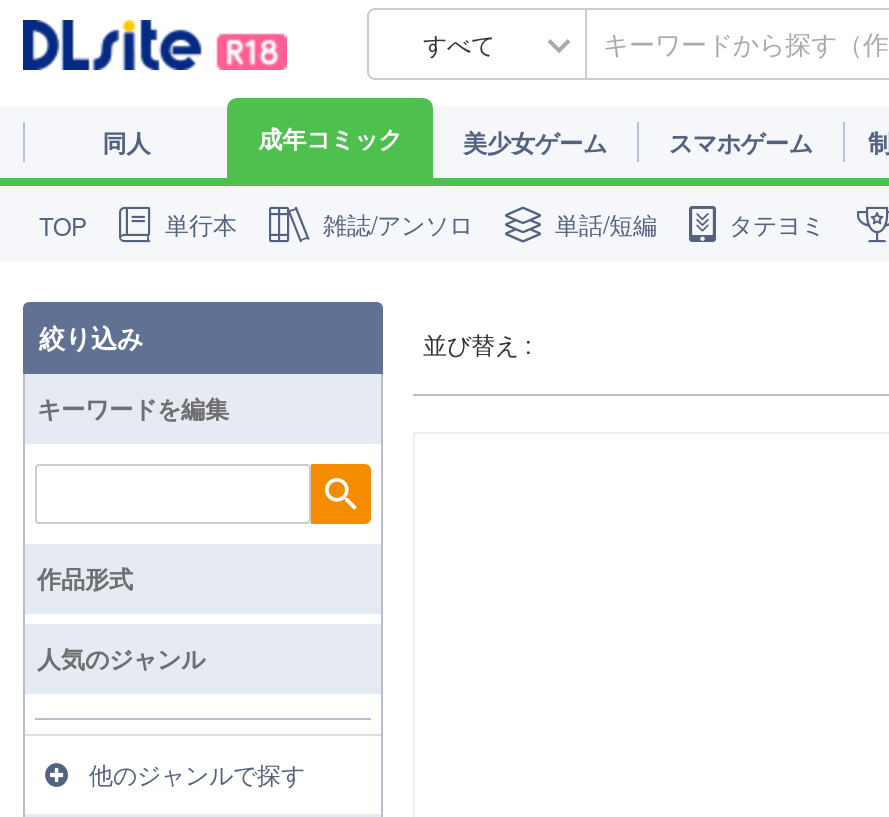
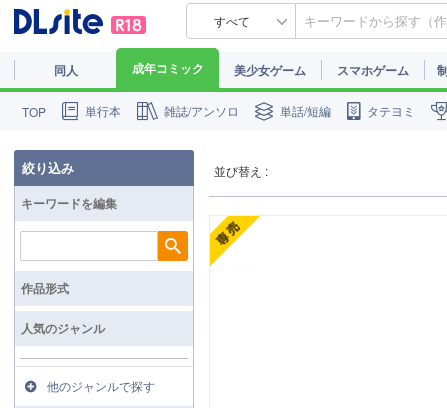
+ [image]
